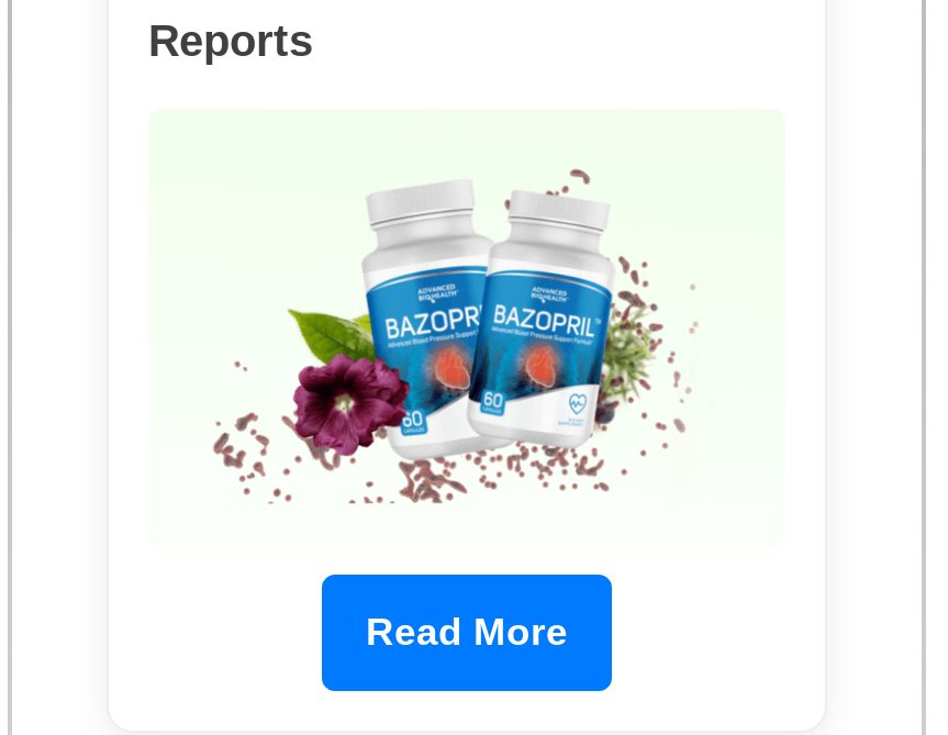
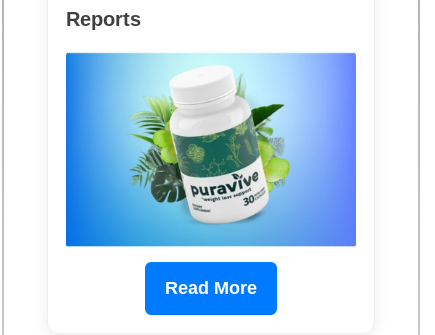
- [image]
+ [image]
